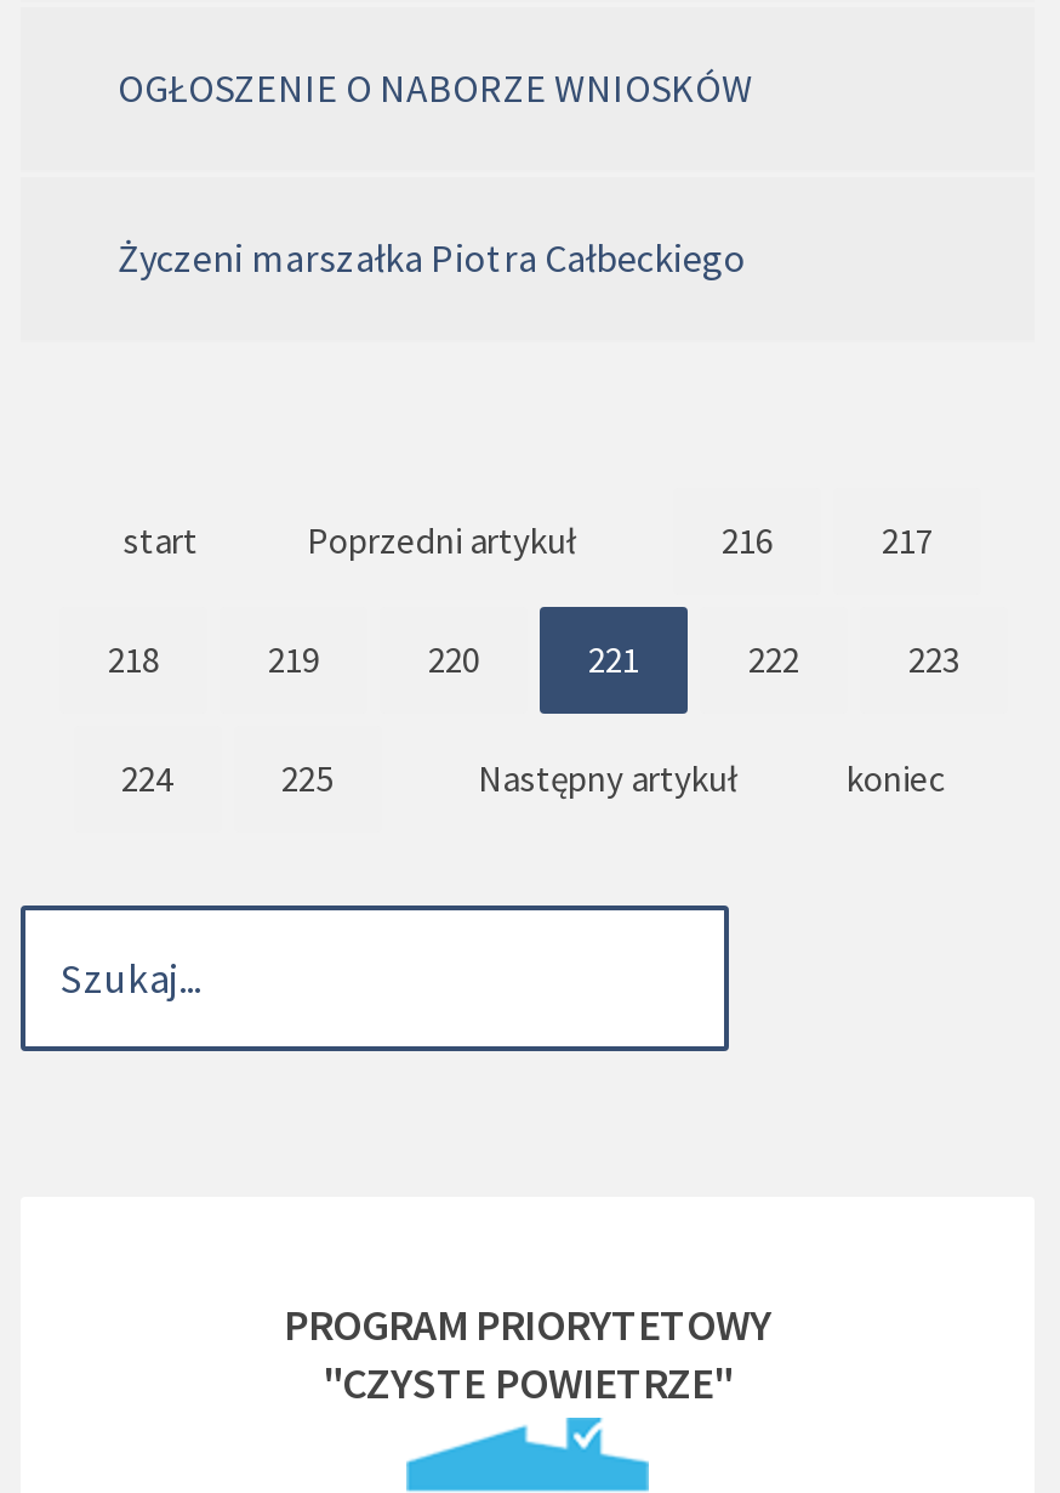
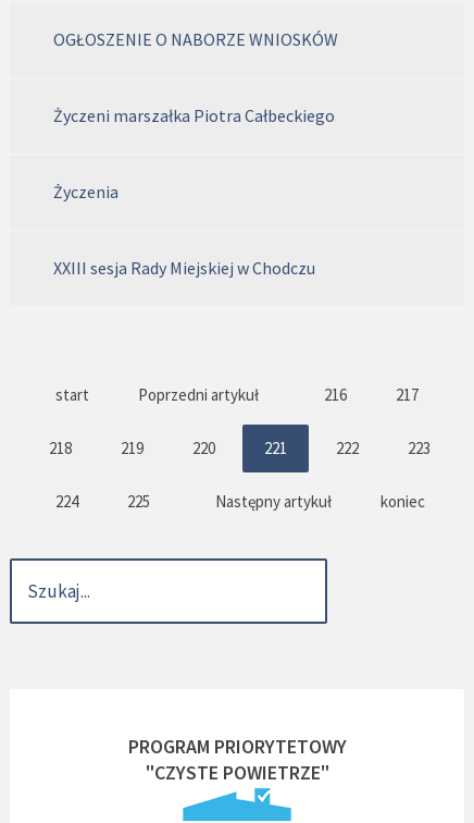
+ Życzenia
+ XXIII sesja Rady Miejskiej w Chodczu
